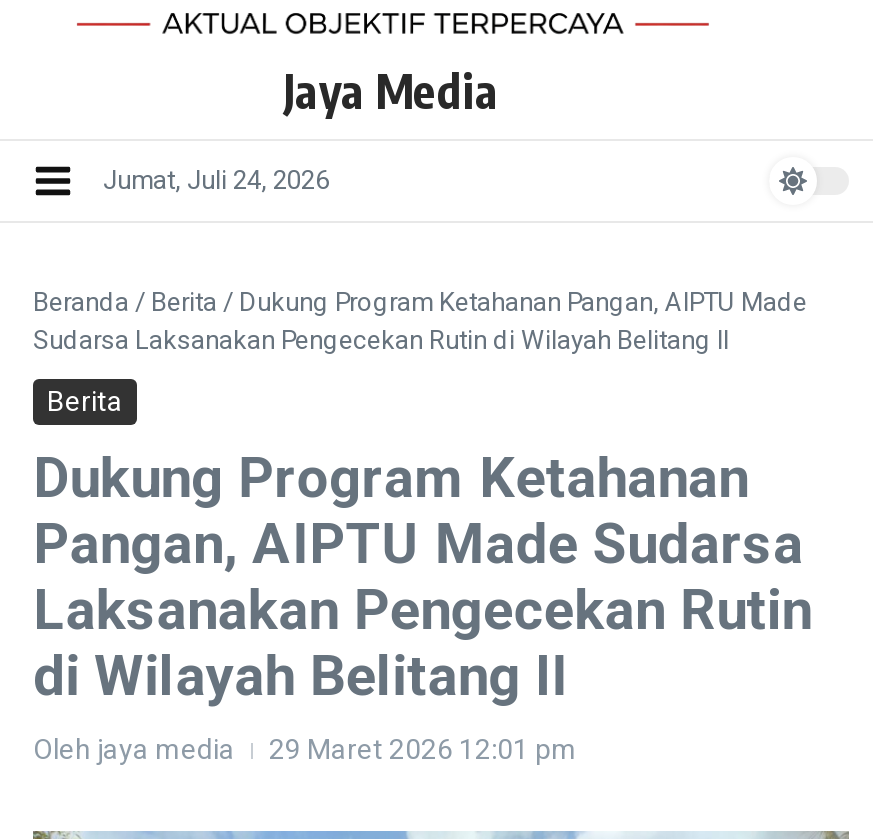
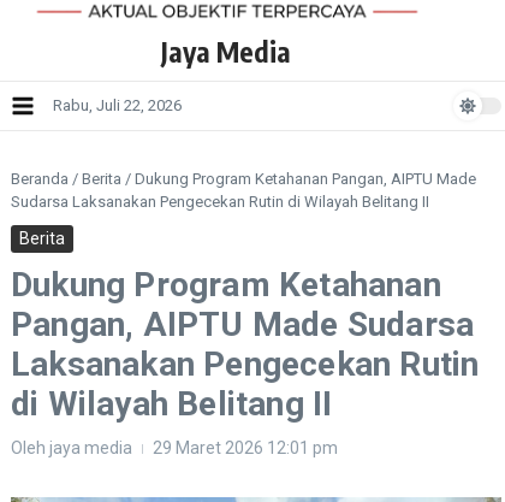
- Jumat, Juli 24, 2026
+ Rabu, Juli 22, 2026
